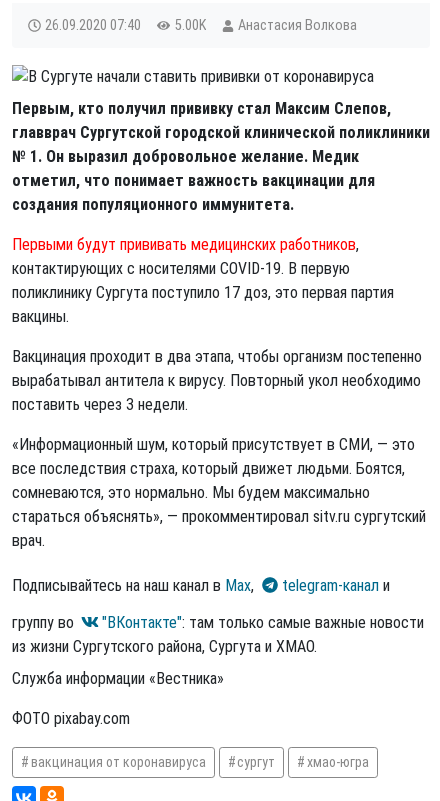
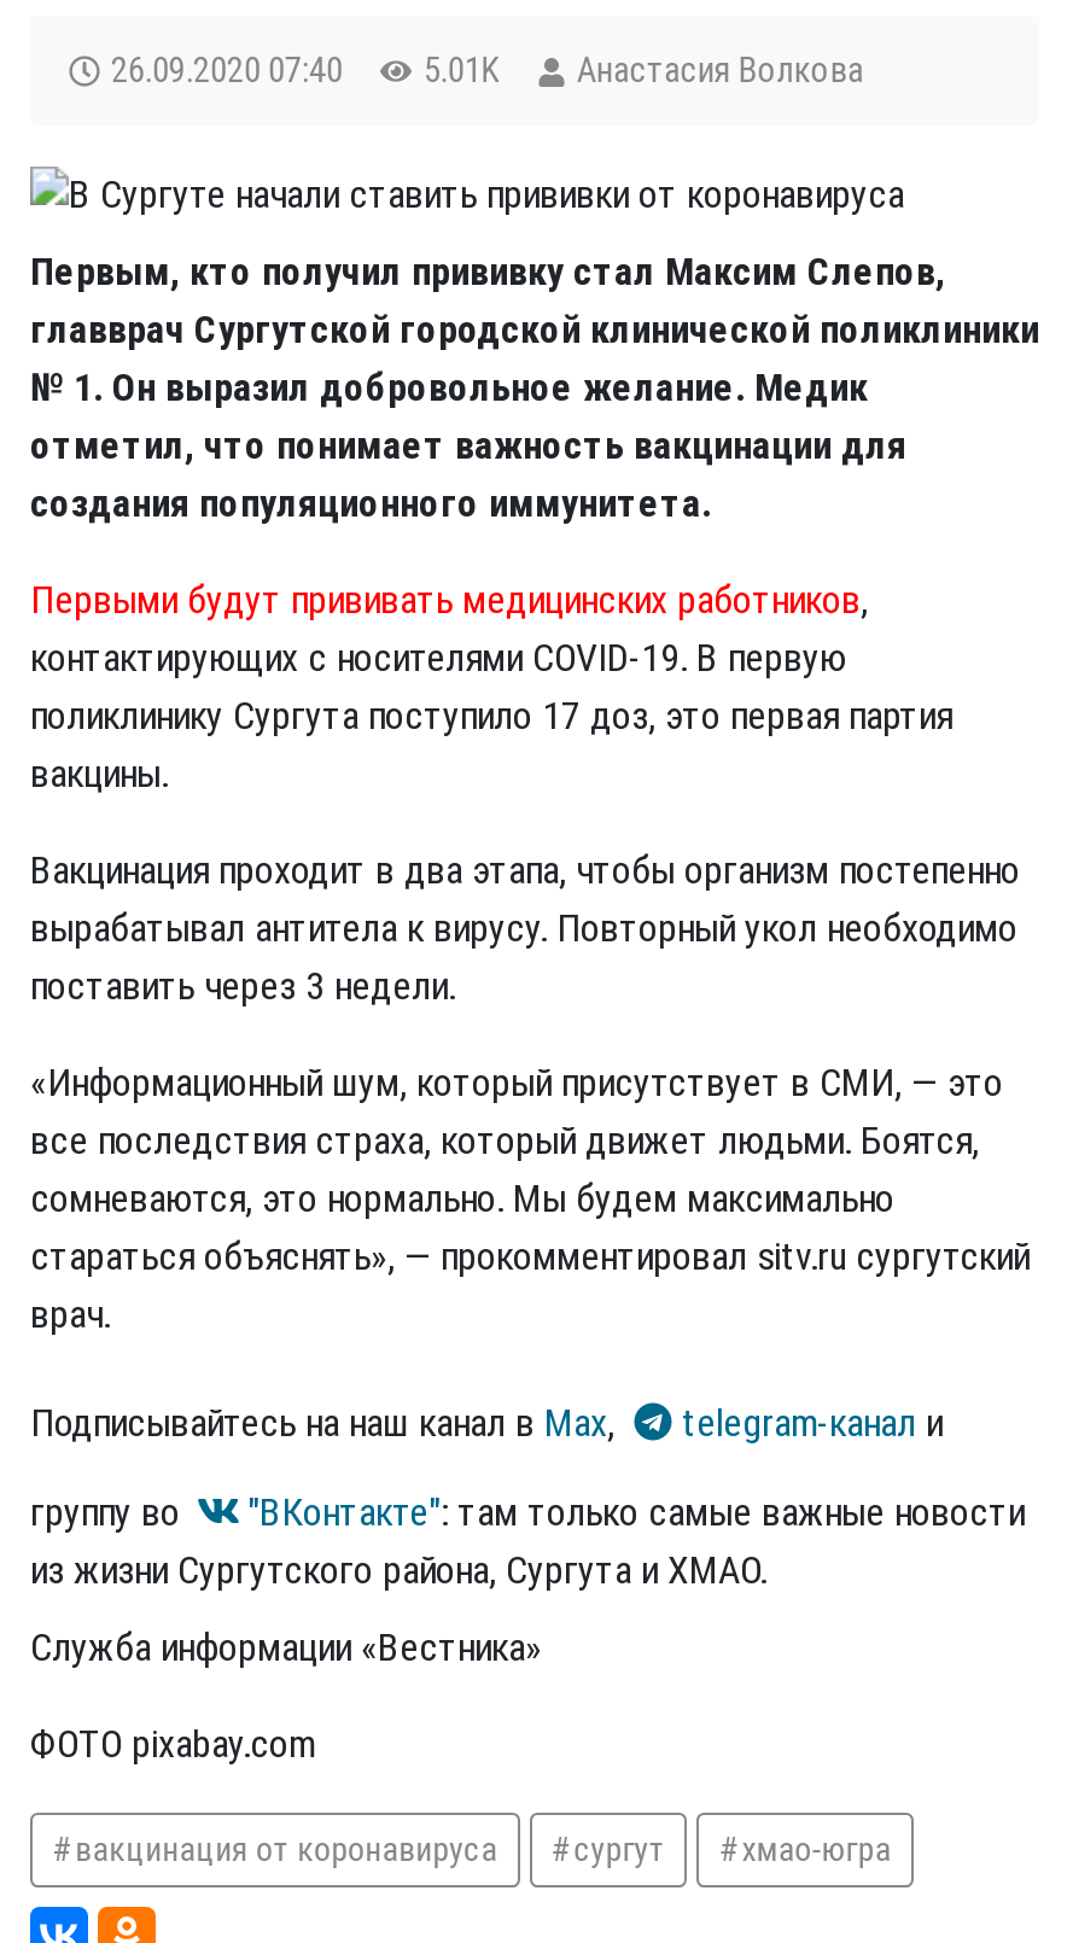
- 26.09.2020 07:40 5.00K Анастасия Волкова
+ 26.09.2020 07:40 5.01K Анастасия Волкова
